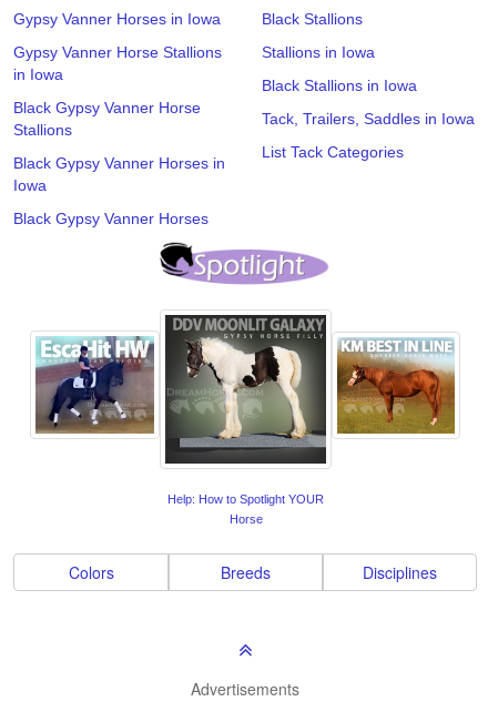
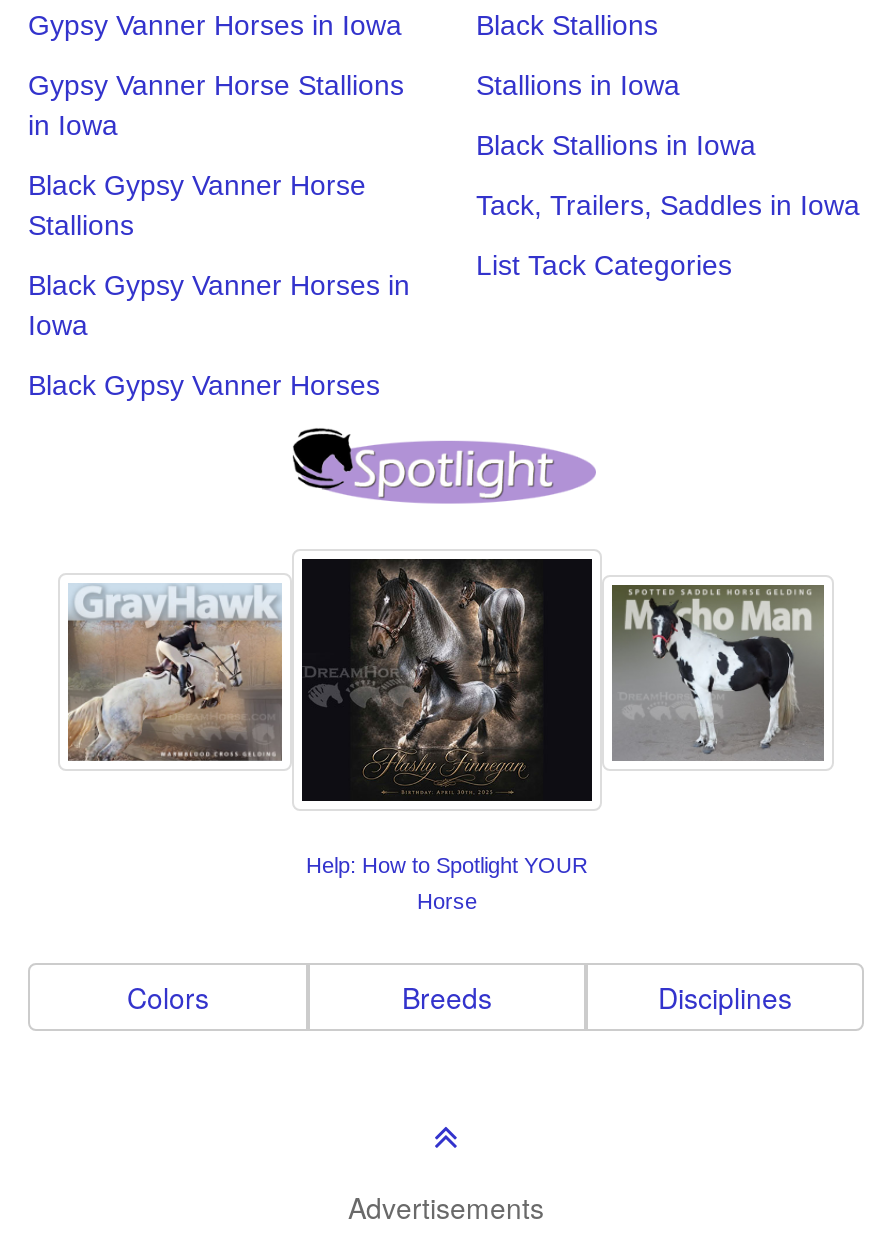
- [image]
+ [image]

- [image]
+ [image]

- [image]
+ [image]
